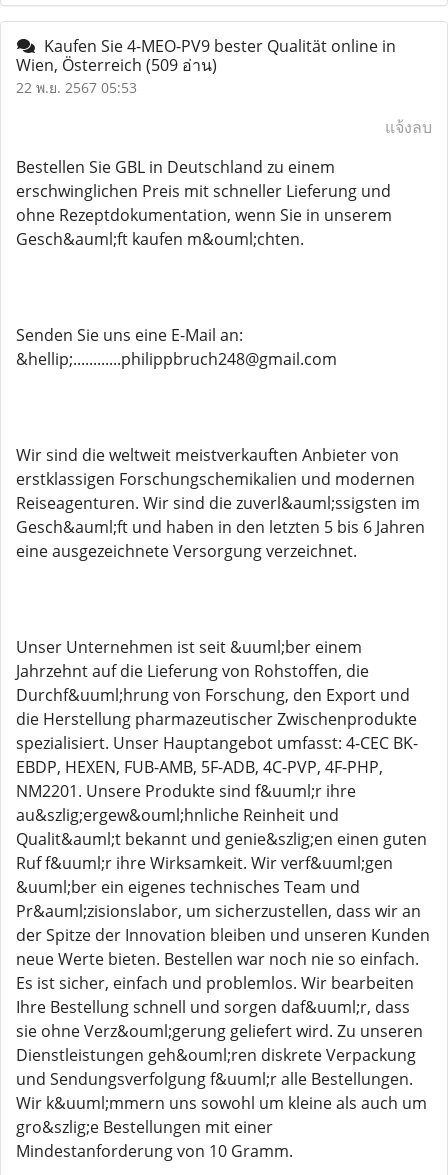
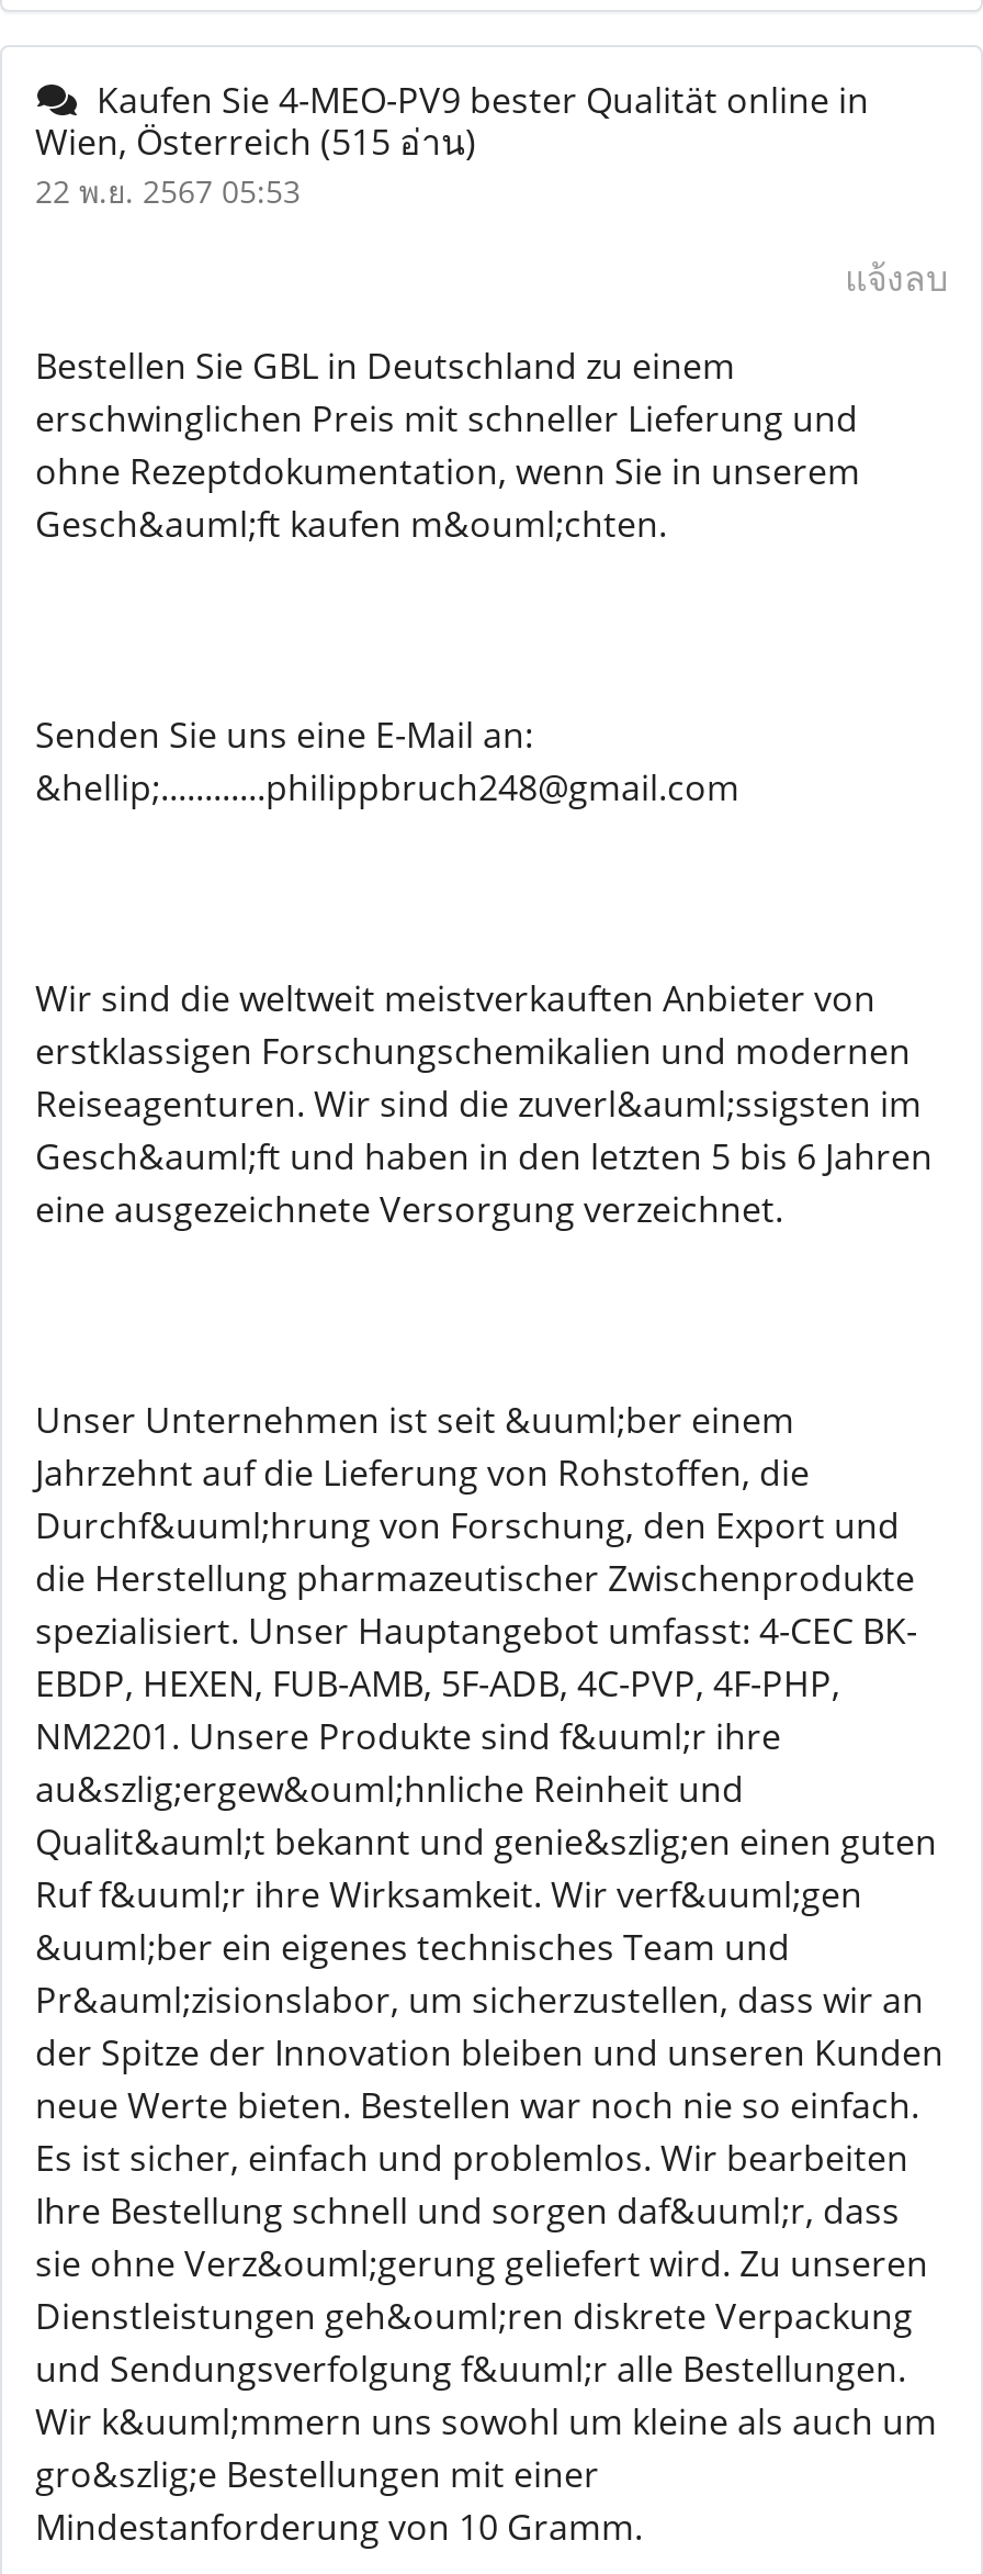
- Wien, Österreich (509 อ่าน)
+ Wien, Österreich (515 อ่าน)
